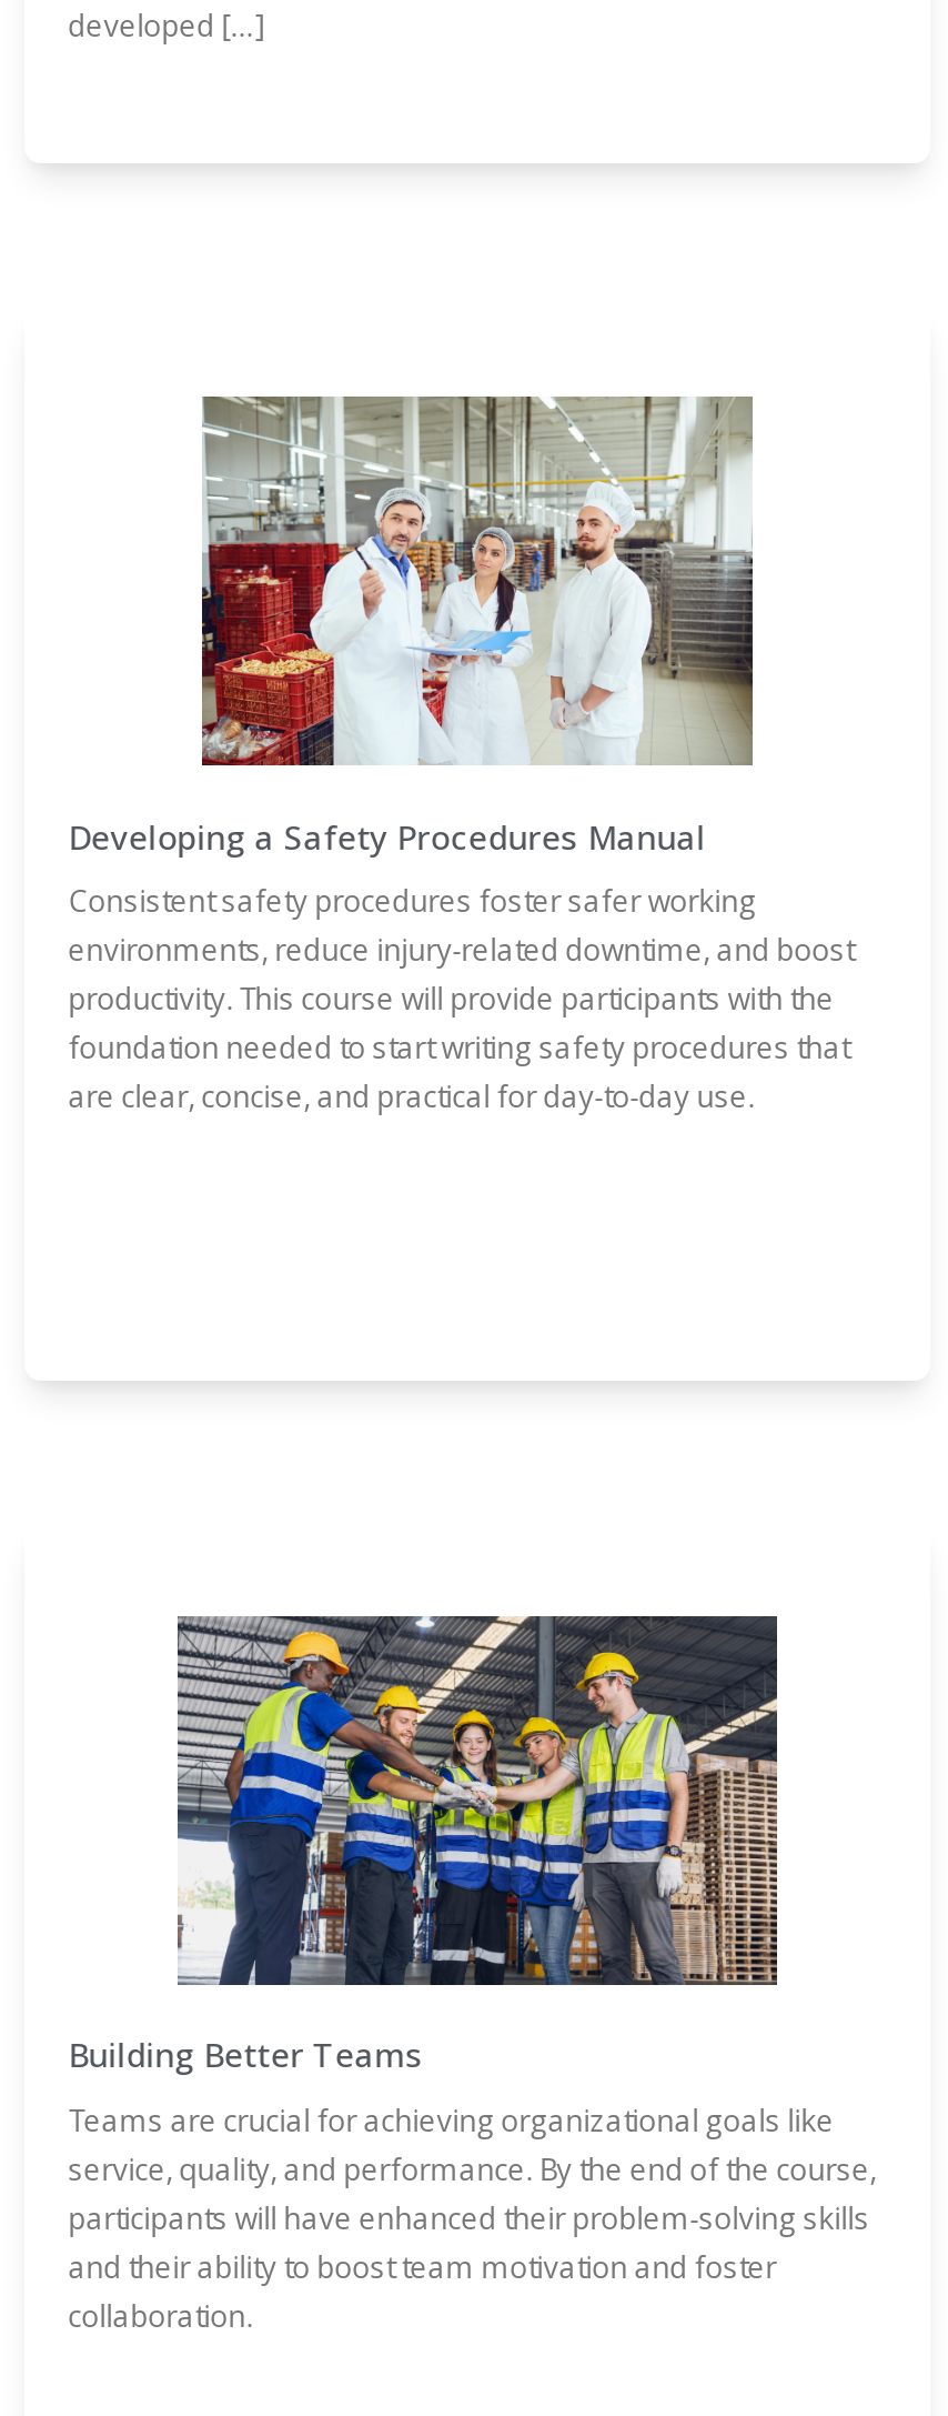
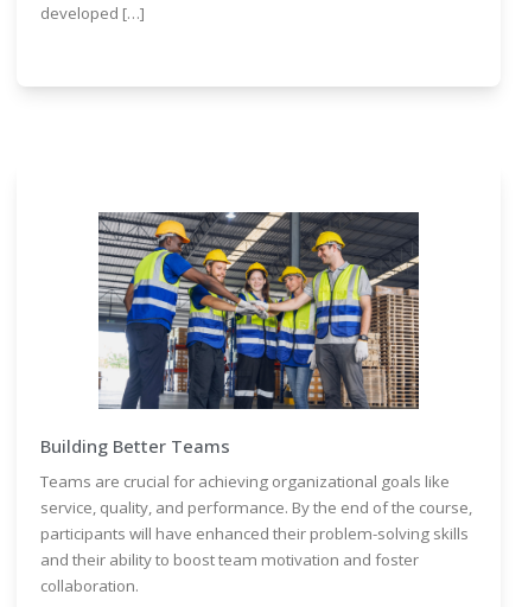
- [image]
- Developing a Safety Procedures Manual
- Consistent safety procedures foster safer working
- environments, reduce injury-related downtime, and boost
- productivity. This course will provide participants with the
- foundation needed to start writing safety procedures that
- are clear, concise, and practical for day-to-day use.
